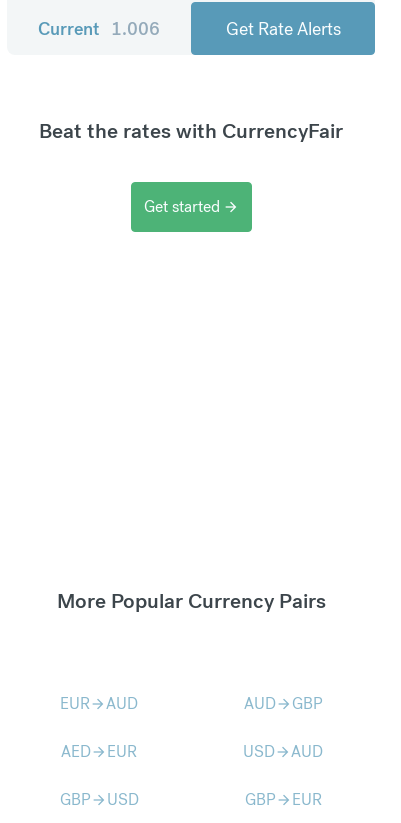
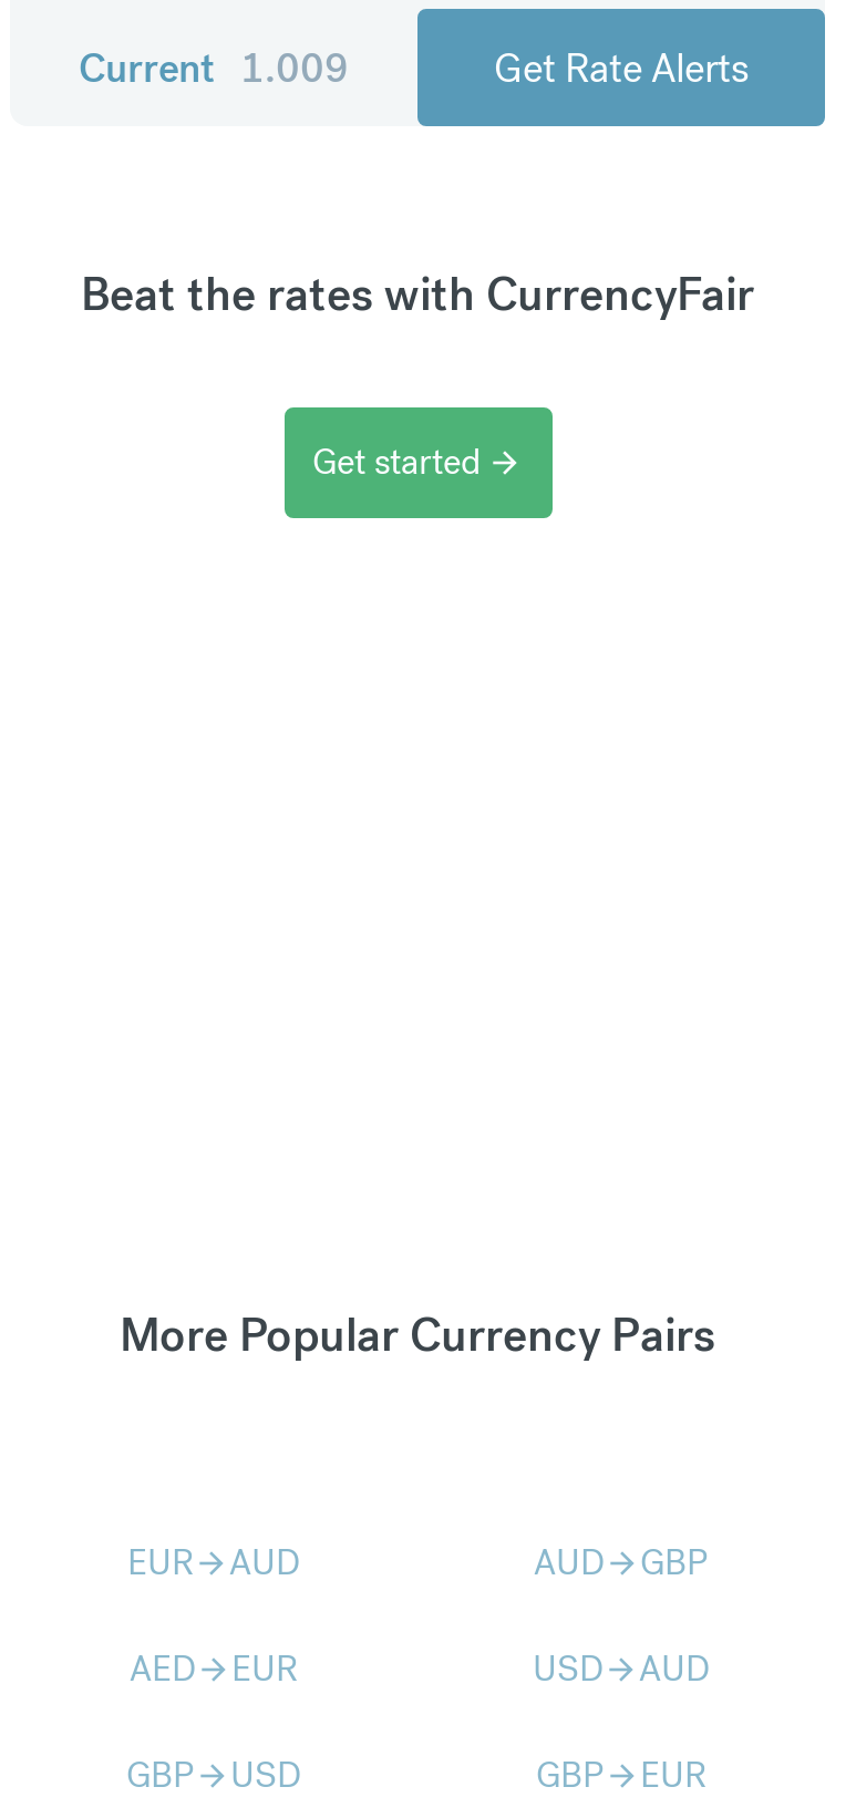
- Current 1.006
+ Current 1.009
